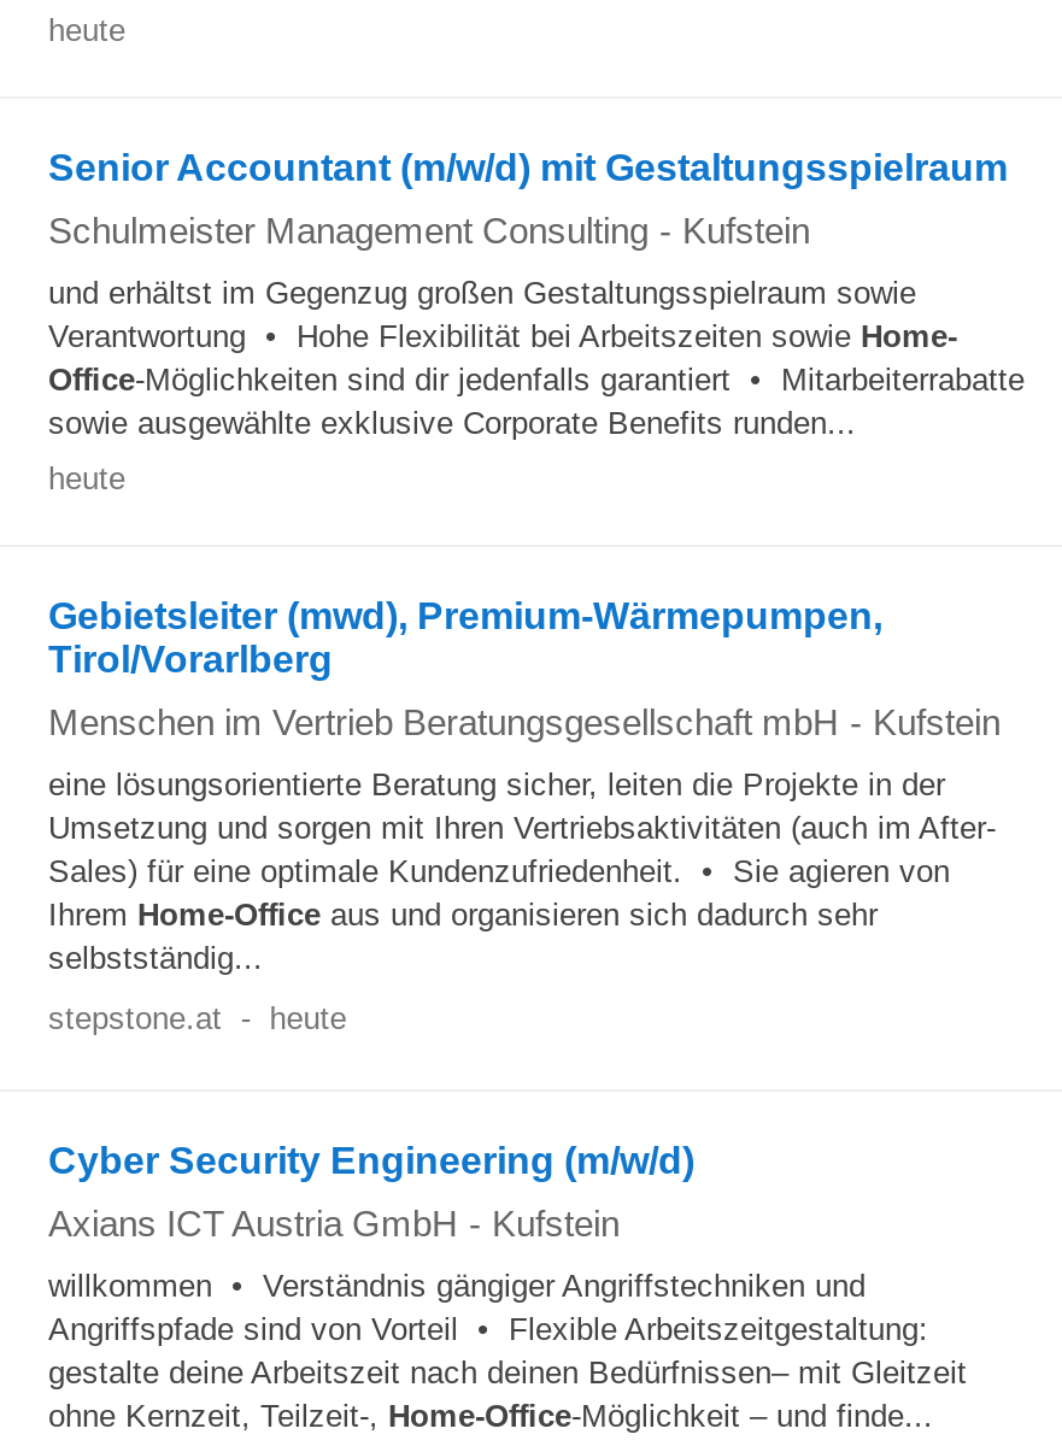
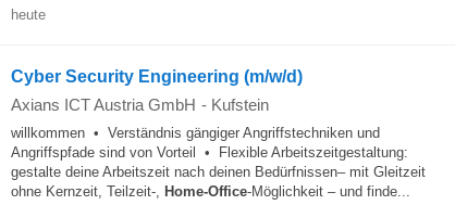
- Senior Accountant (m/w/d) mit Gestaltungsspielraum
- Schulmeister Management Consulting - Kufstein
- und erhältst im Gegenzug großen Gestaltungsspielraum sowie
- Verantwortung • Hohe Flexibilität bei Arbeitszeiten sowie Home-
- Office-Möglichkeiten sind dir jedenfalls garantiert • Mitarbeiterrabatte
- sowie ausgewählte exklusive Corporate Benefits runden...
- heute
- Gebietsleiter (mwd), Premium-Wärmepumpen,
- Tirol/Vorarlberg
- Menschen im Vertrieb Beratungsgesellschaft mbH - Kufstein
- eine lösungsorientierte Beratung sicher, leiten die Projekte in der
- Umsetzung und sorgen mit Ihren Vertriebsaktivitäten (auch im After-
- Sales) für eine optimale Kundenzufriedenheit. • Sie agieren von
- Ihrem Home-Office aus und organisieren sich dadurch sehr
- selbstständig...
- stepstone.at - heute
